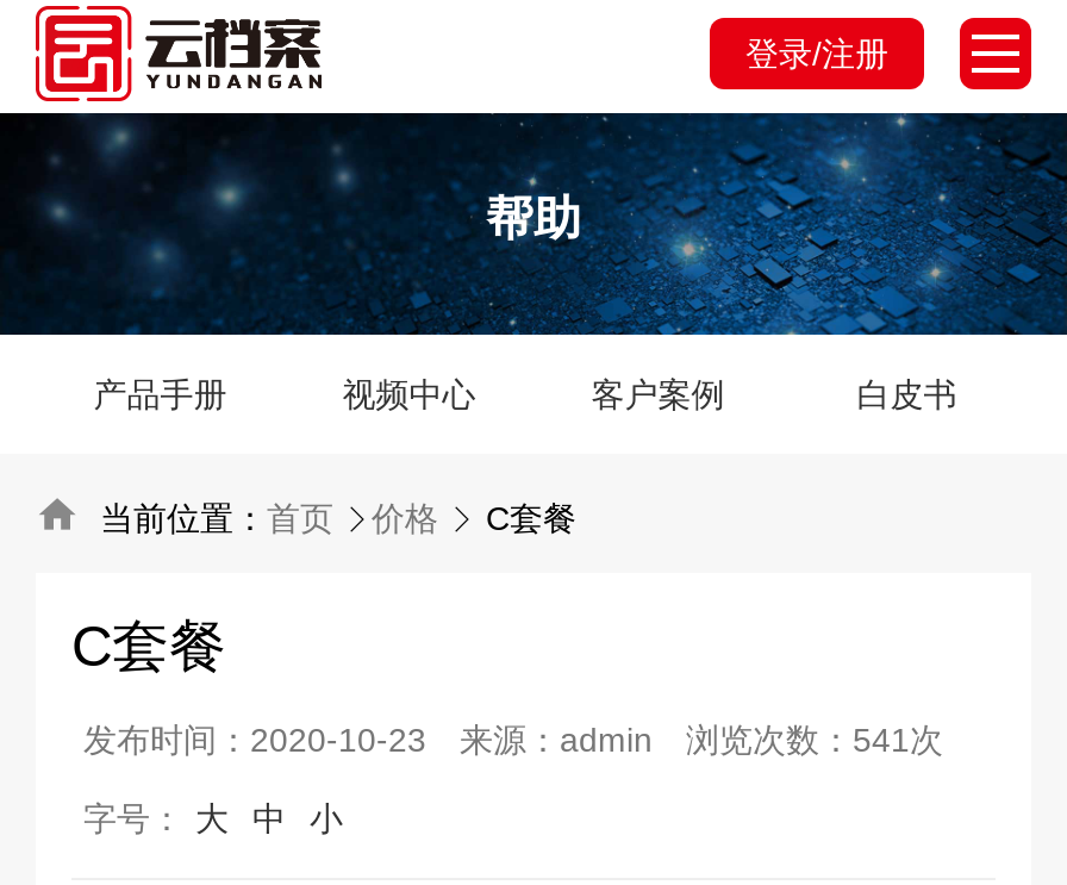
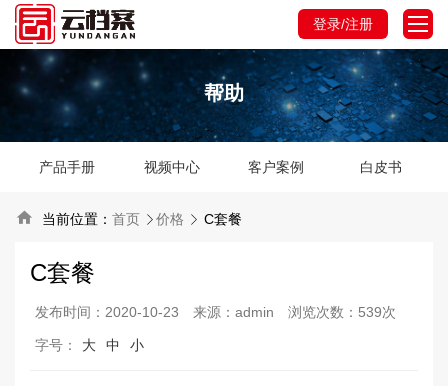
- 发布时间：2020-10-23 来源：admin 浏览次数：541次
+ 发布时间：2020-10-23 来源：admin 浏览次数：539次
